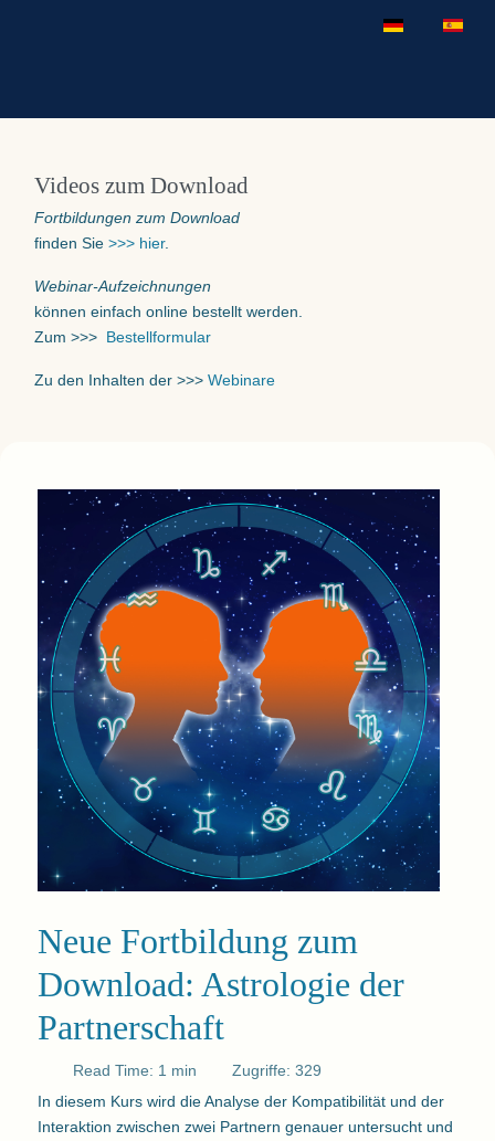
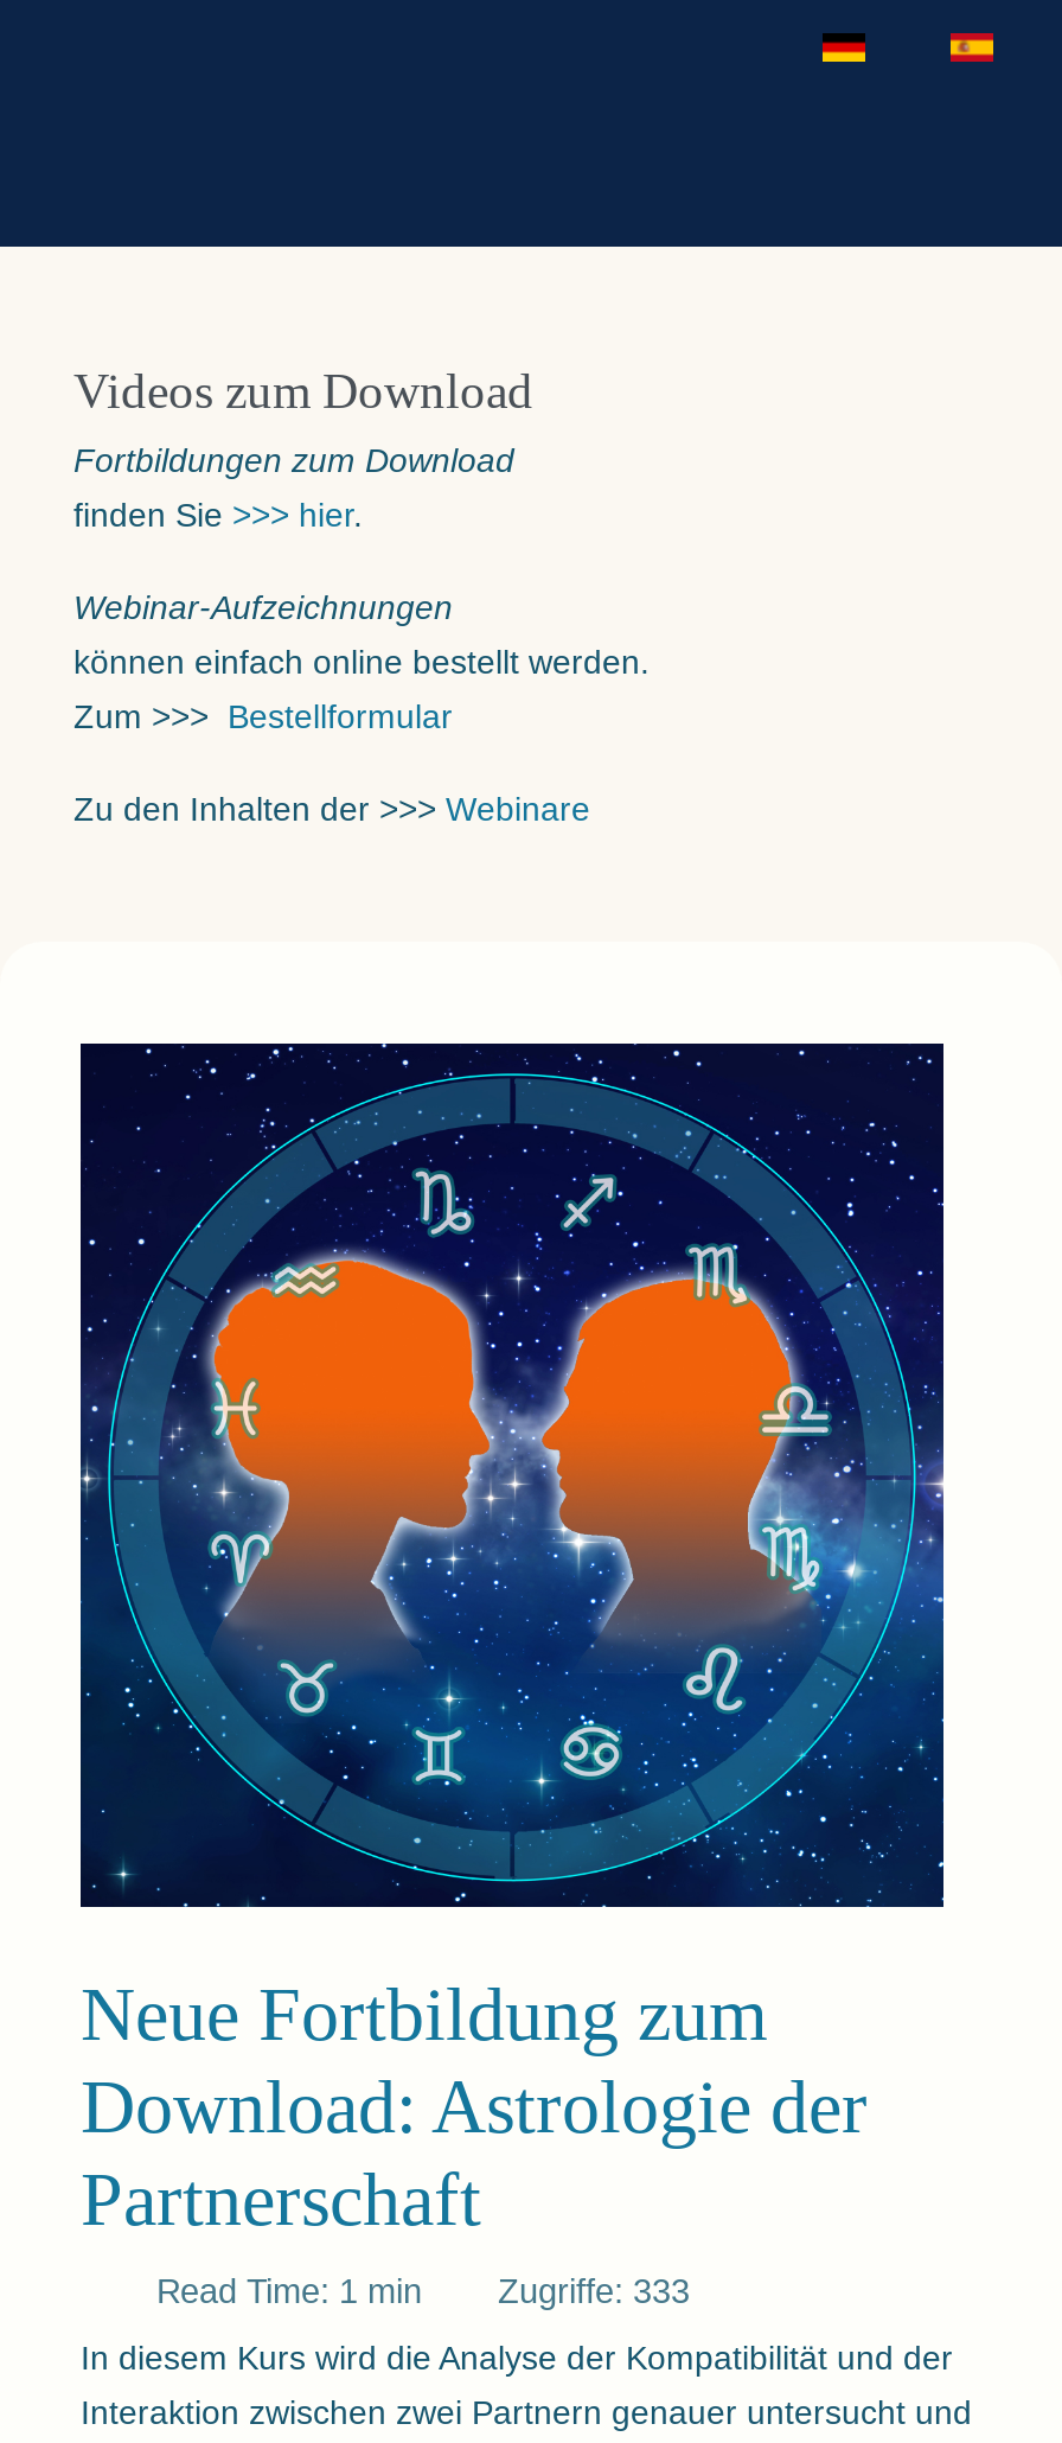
- Read Time: 1 min Zugriffe: 329
+ Read Time: 1 min Zugriffe: 333
